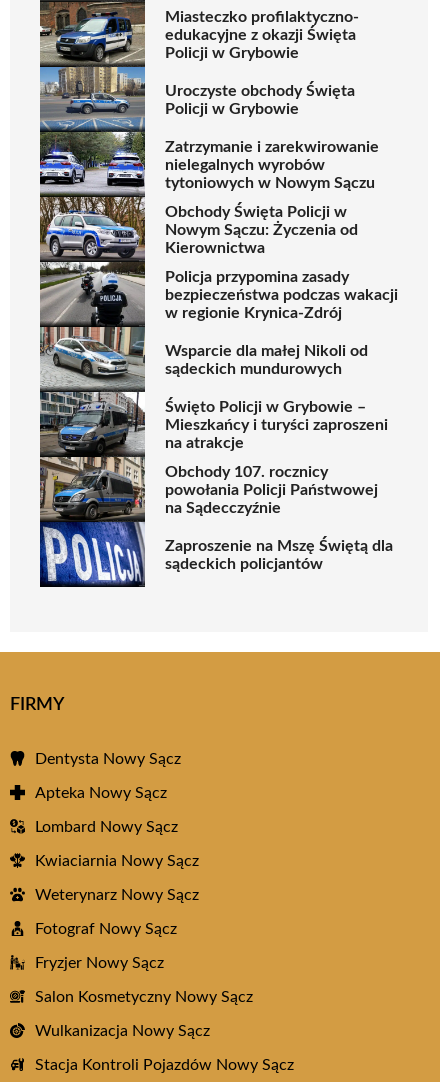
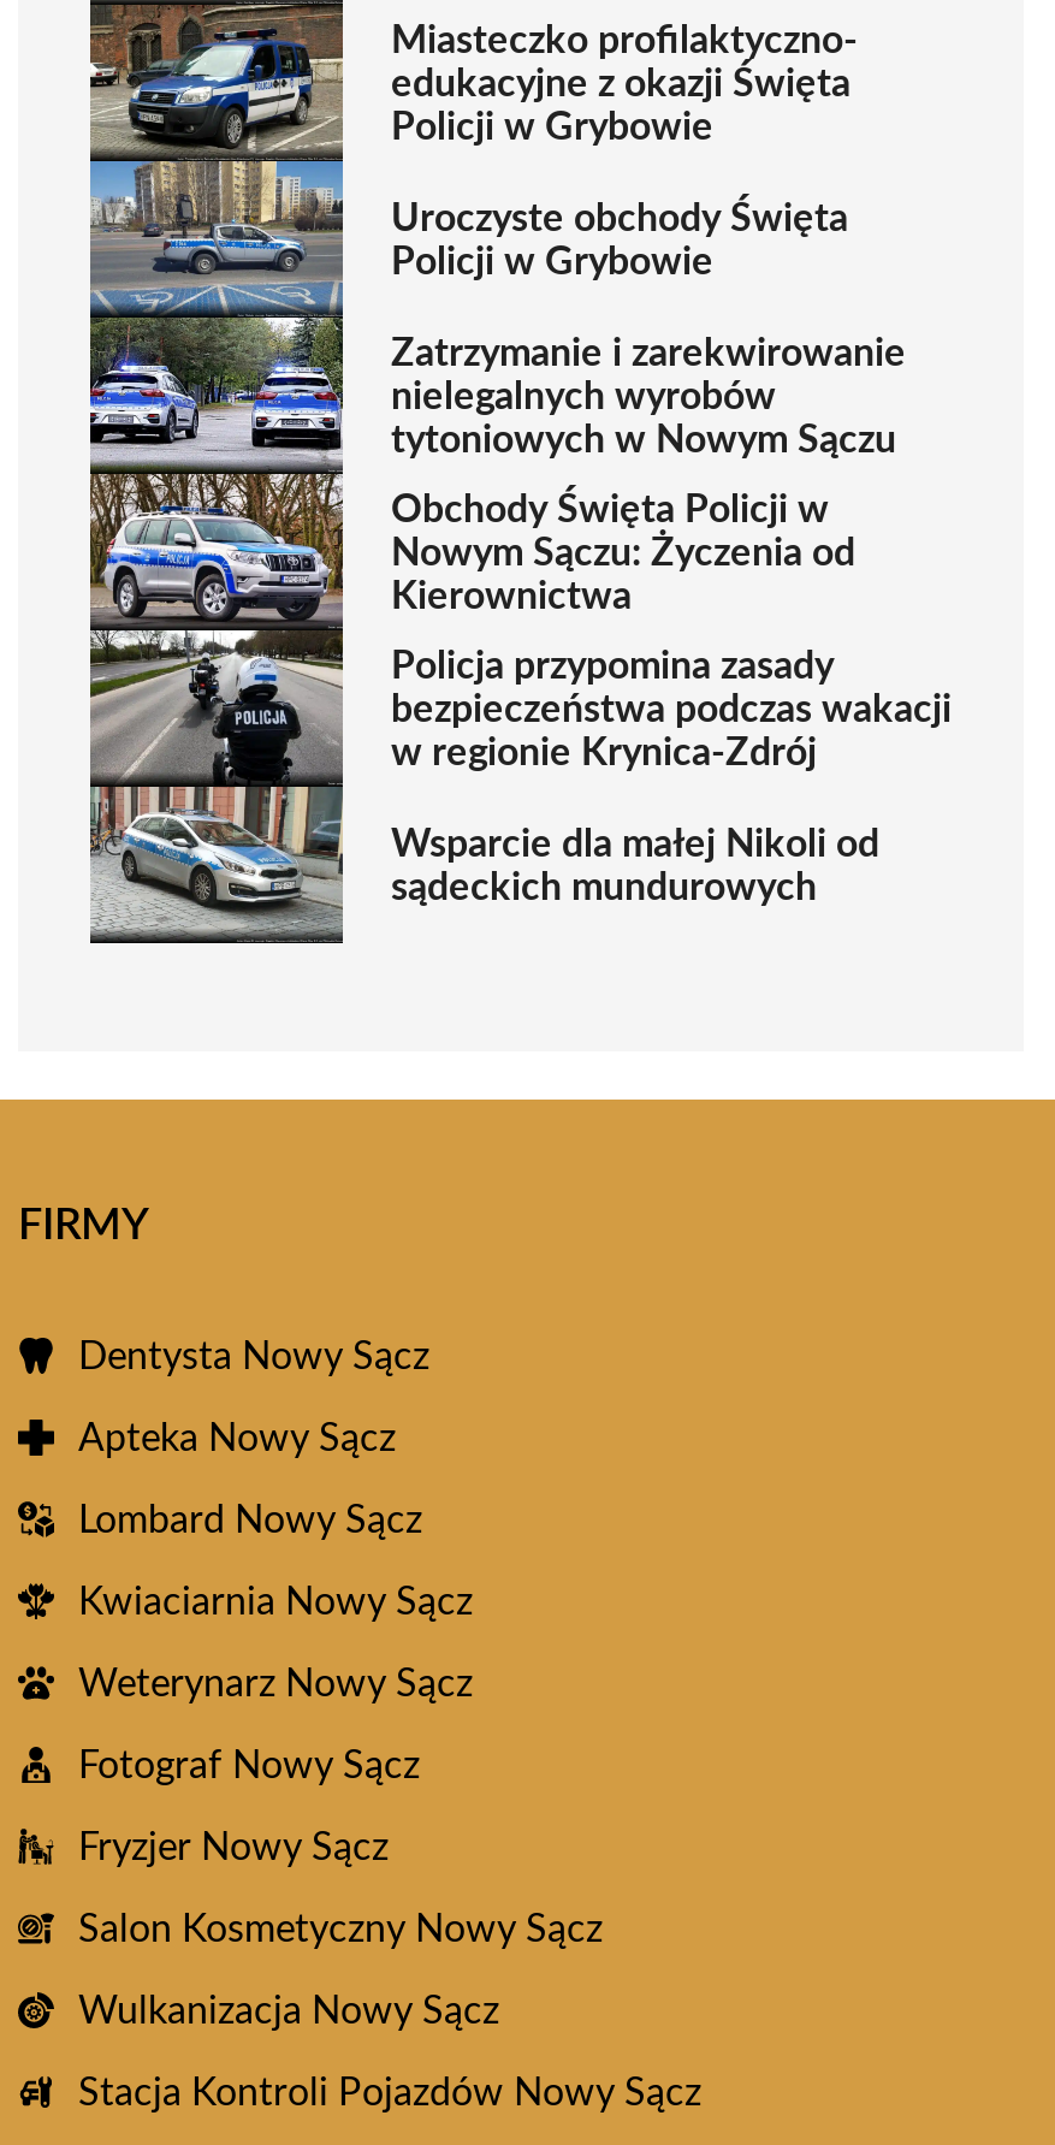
- [image]
- Święto Policji w Grybowie –
- Mieszkańcy i turyści zaproszeni
- na atrakcje
- Obchody 107. rocznicy
- powołania Policji Państwowej
- na Sądecczyźnie
- Zaproszenie na Mszę Świętą dla
- sądeckich policjantów
